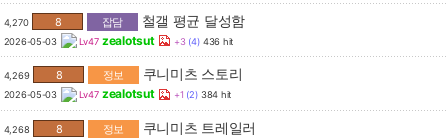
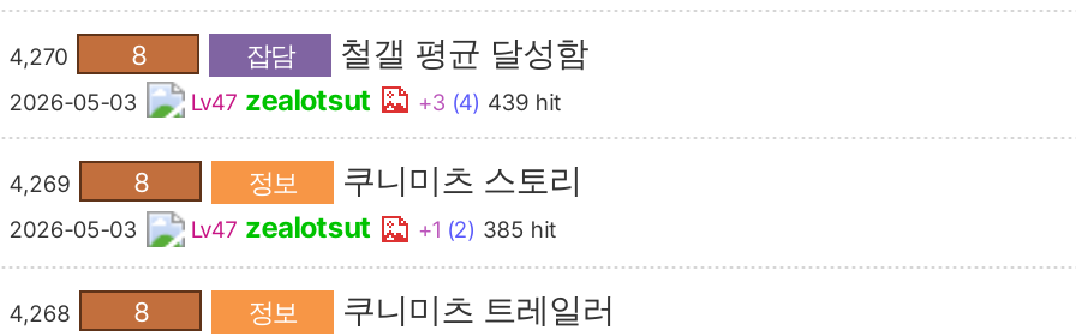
- Lv47 zealotsut +3 (4) 436 hit
+ Lv47 zealotsut +3 (4) 439 hit

- Lv47 zealotsut +1 (2) 384 hit
+ Lv47 zealotsut +1 (2) 385 hit
